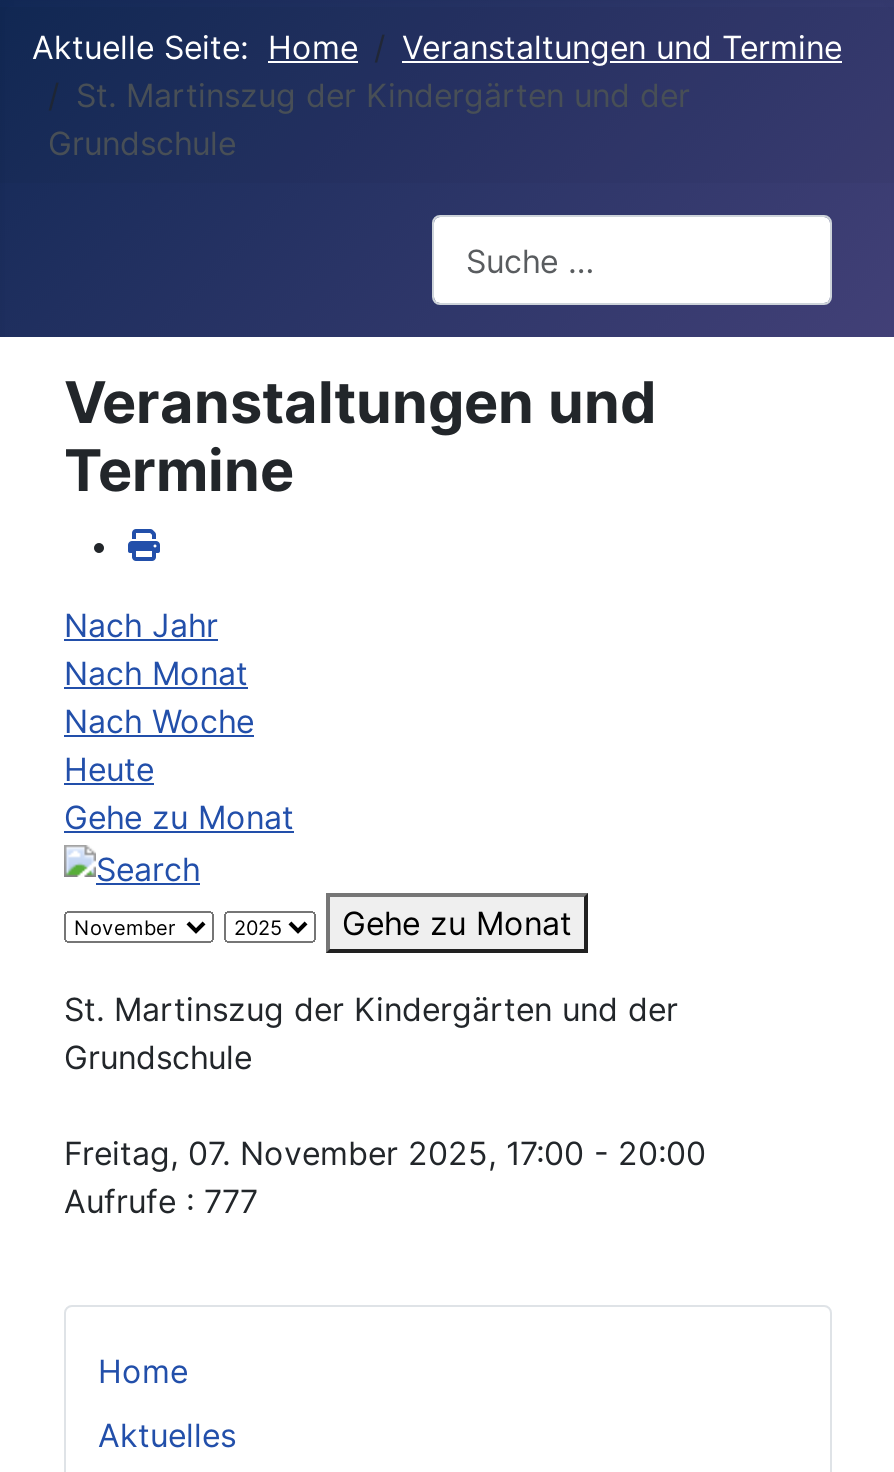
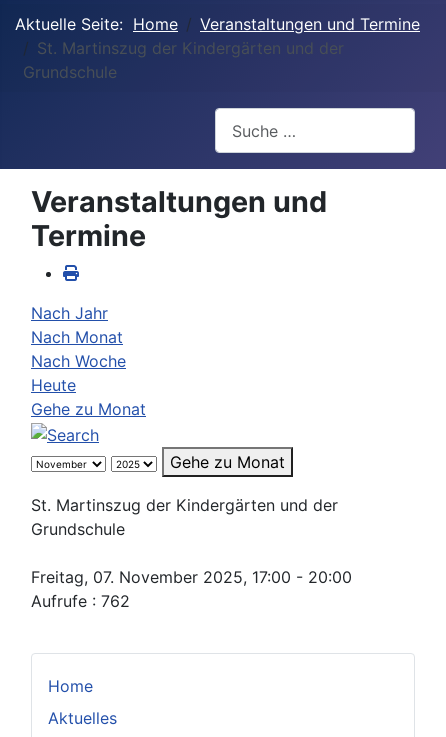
- Aufrufe: 777
+ Aufrufe: 762
